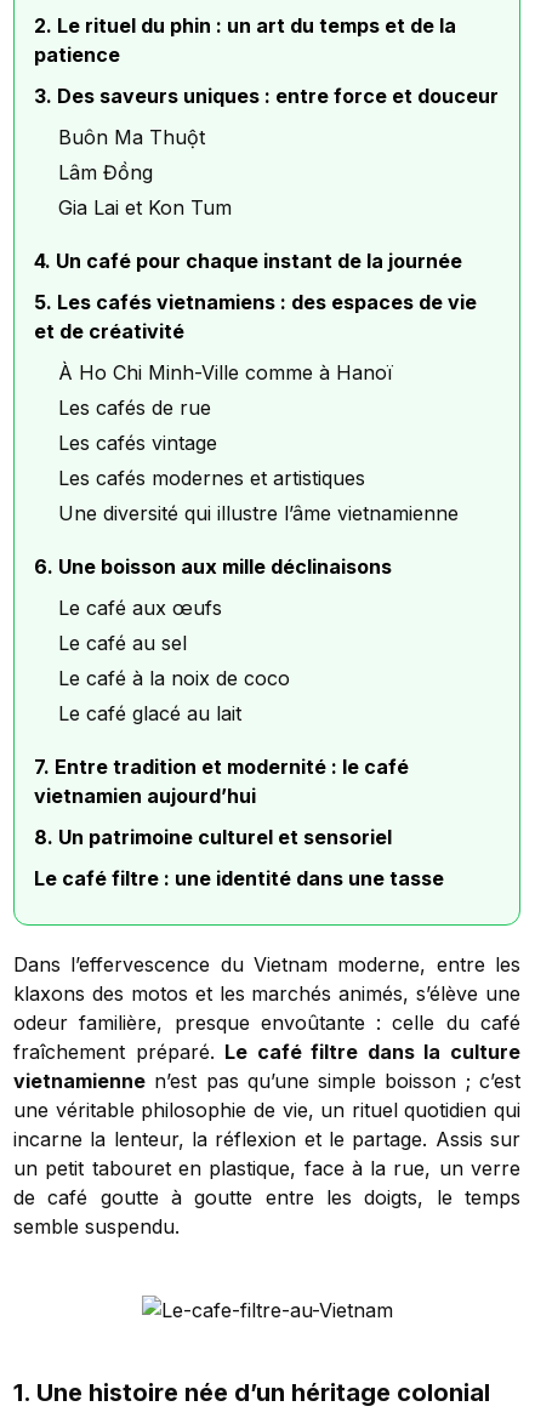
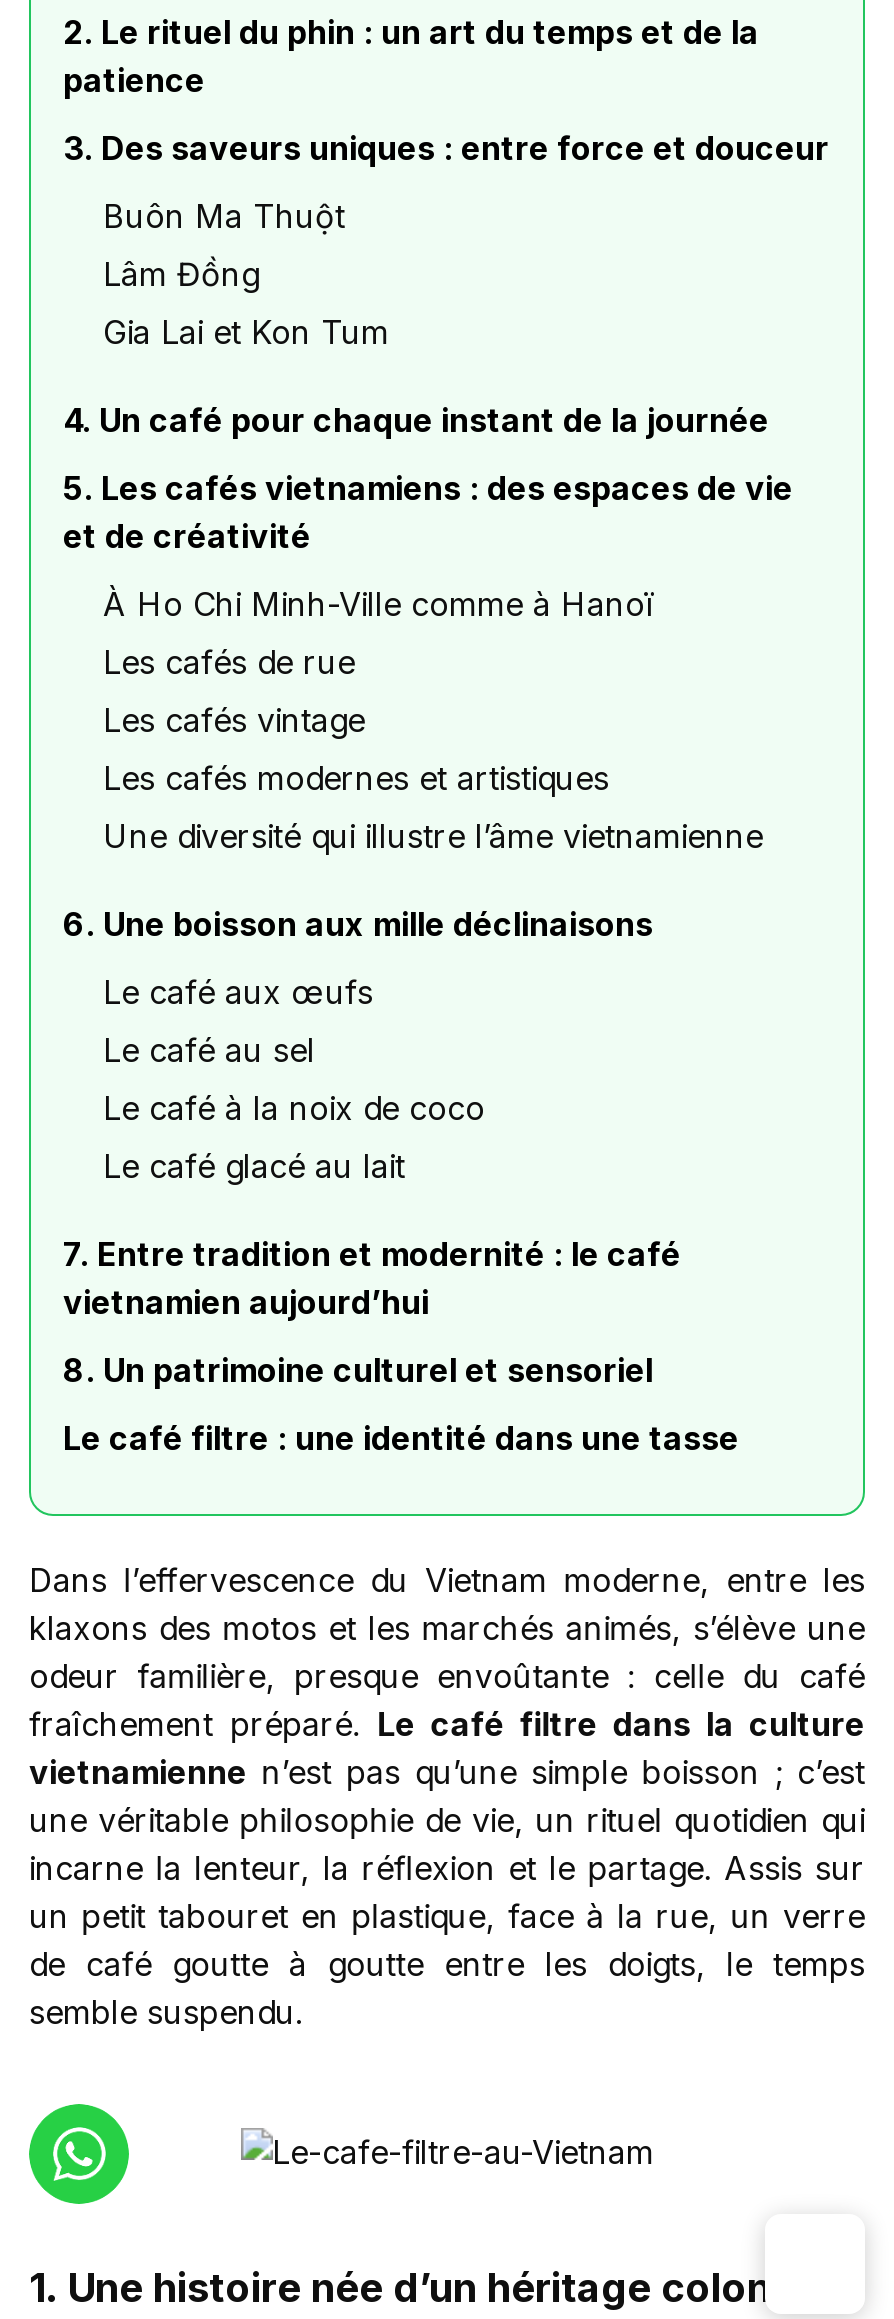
+ [image]
